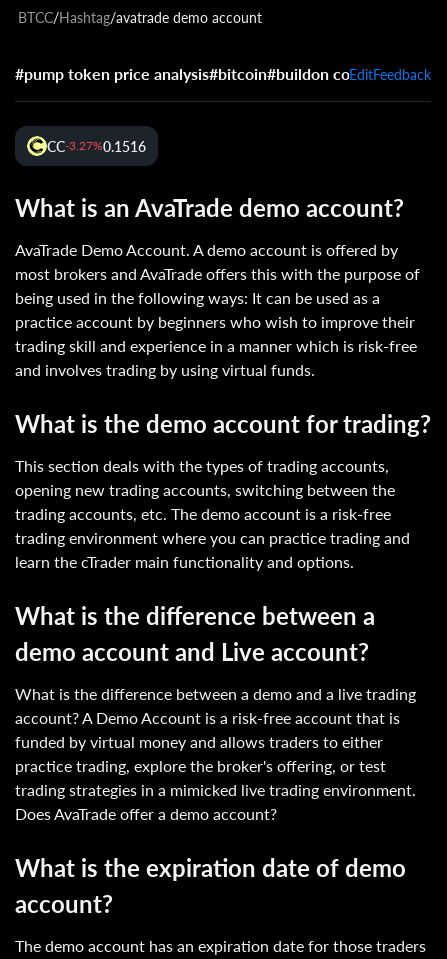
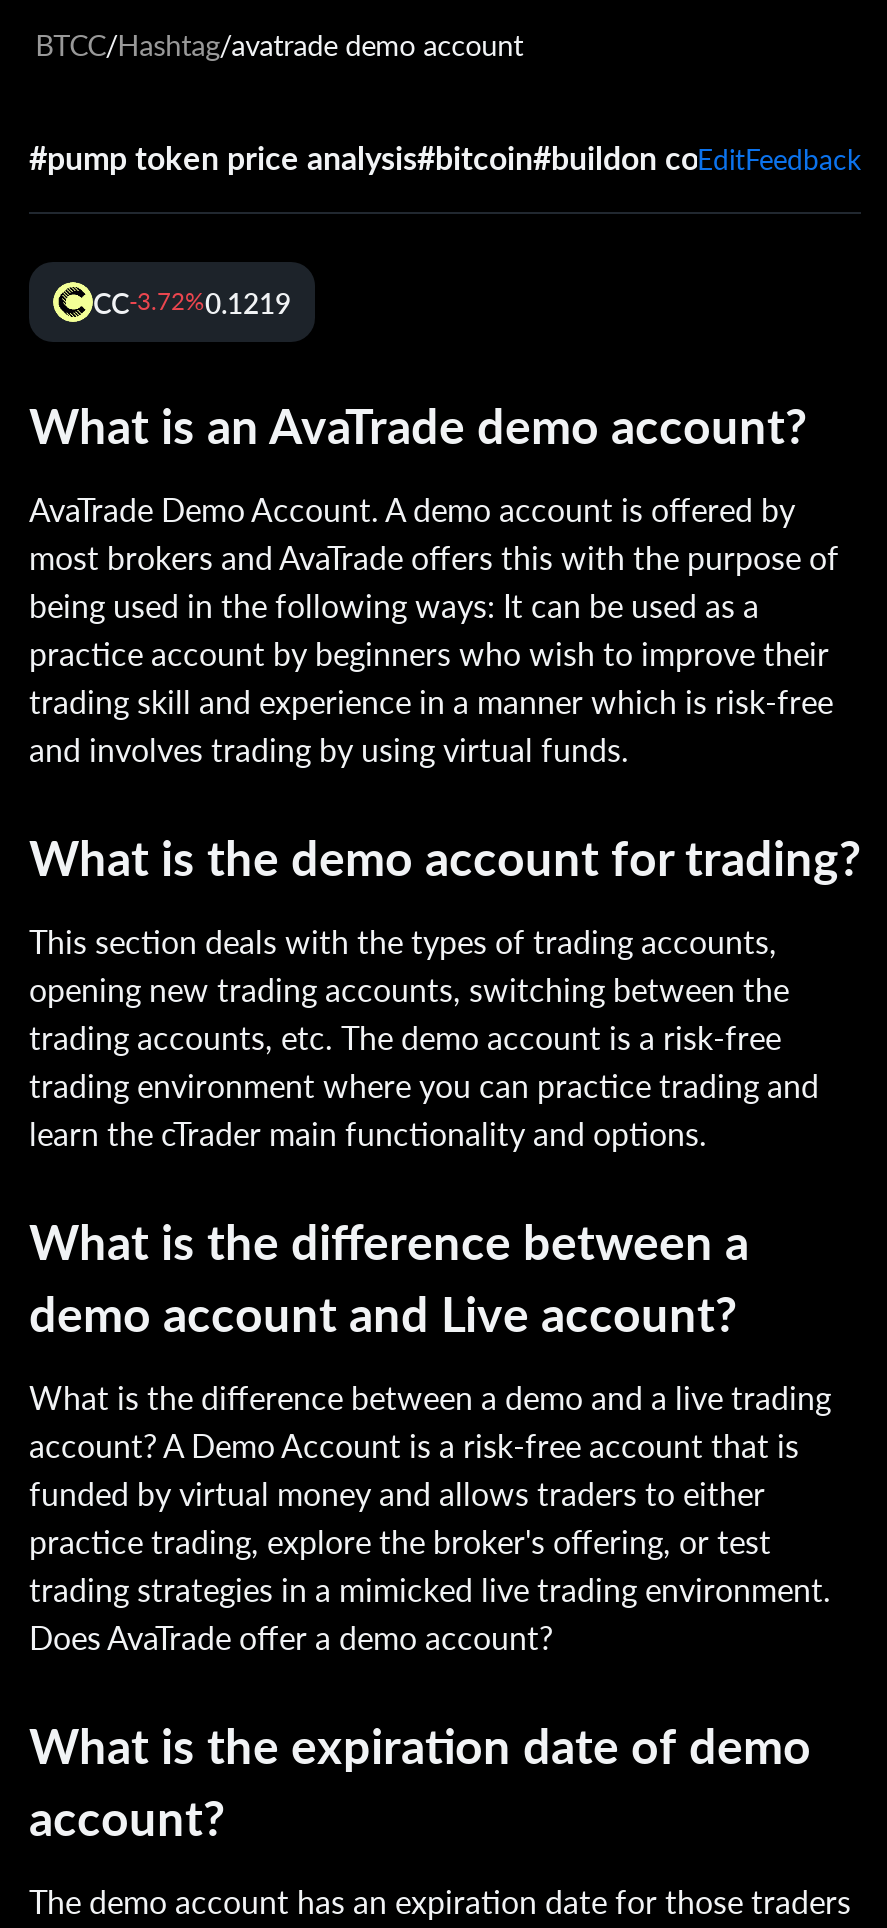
- CC-3.27%0.1516
+ CC-3.72%0.1219
